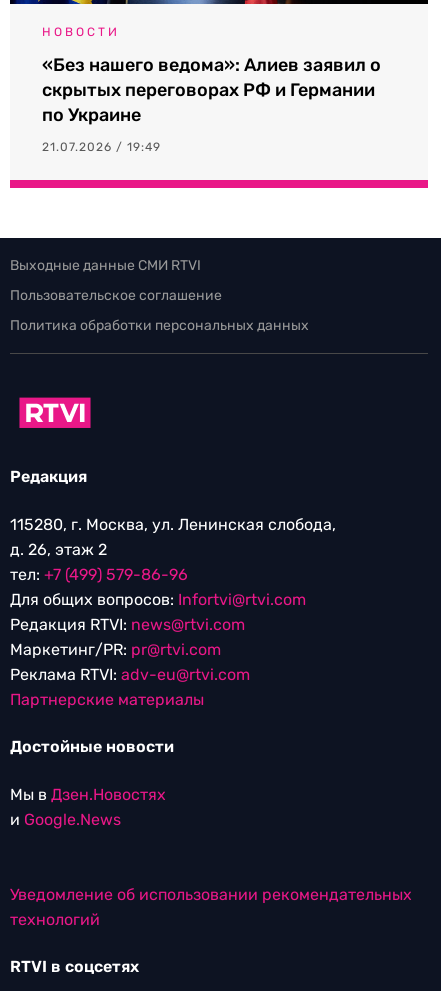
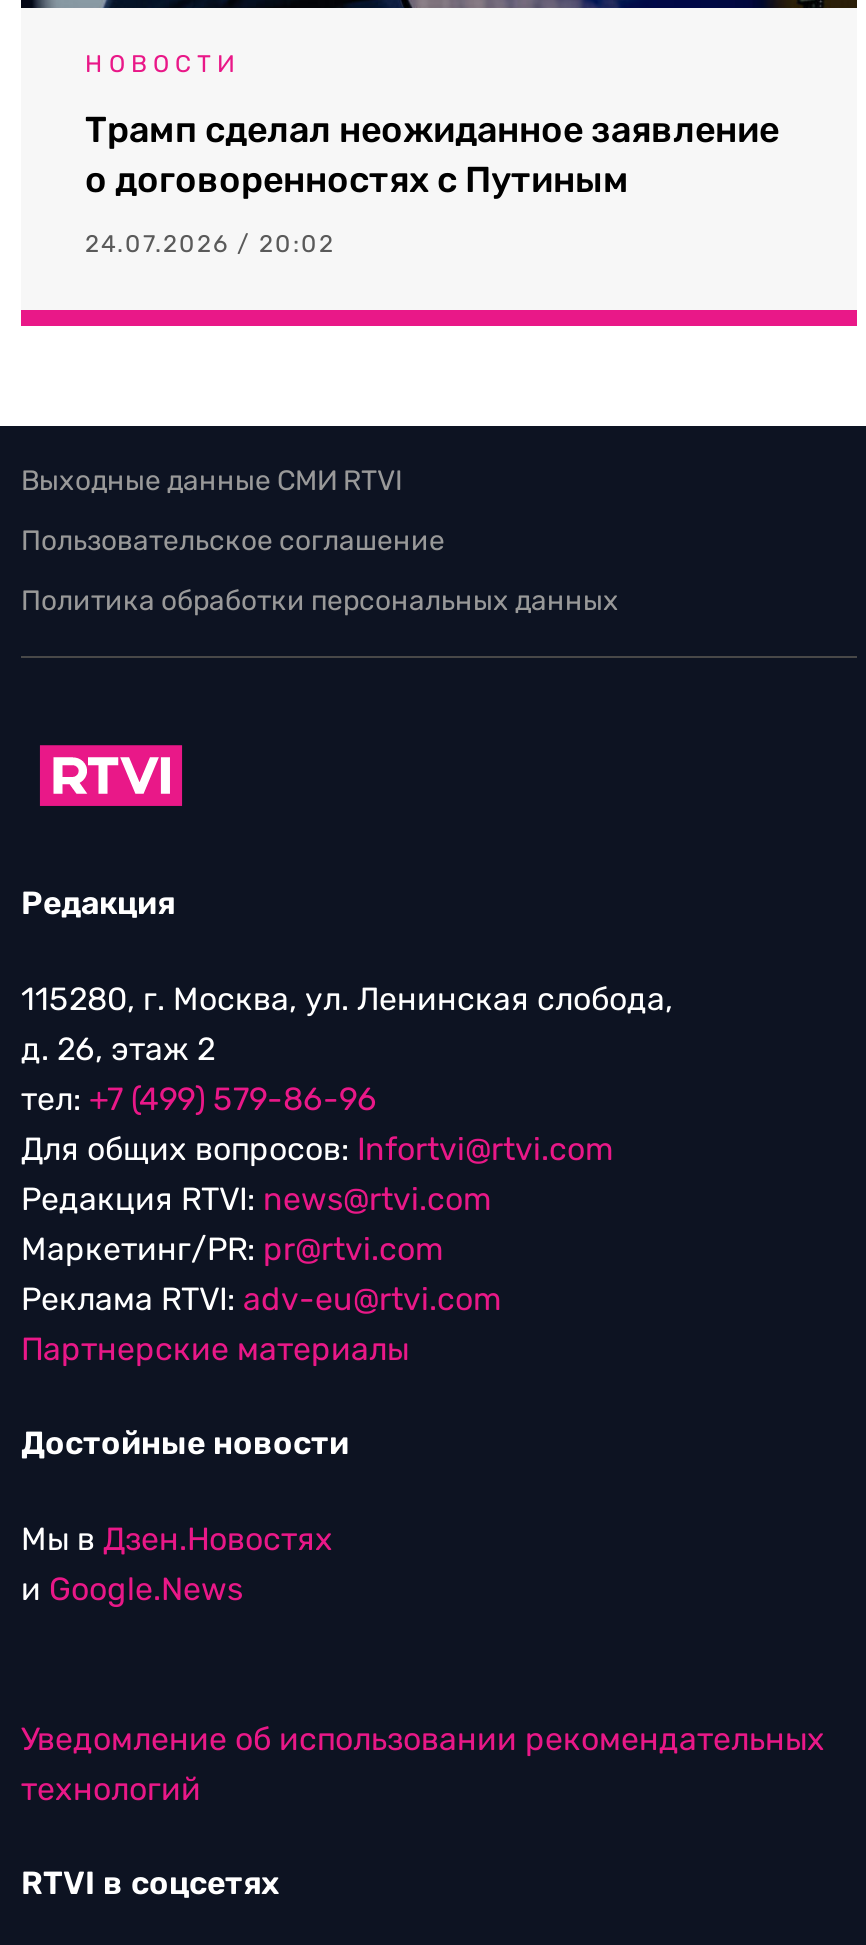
- «Без нашего ведома»: Алиев заявил о
- скрытых переговорах РФ и Германии
- по Украине
+ Трамп сделал неожиданное заявление
+ о договоренностях с Путиным

- 21.07.2026 / 19:49
+ 24.07.2026 / 20:02
